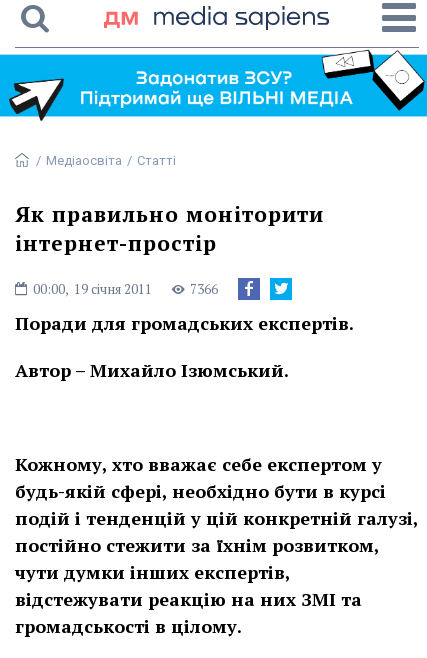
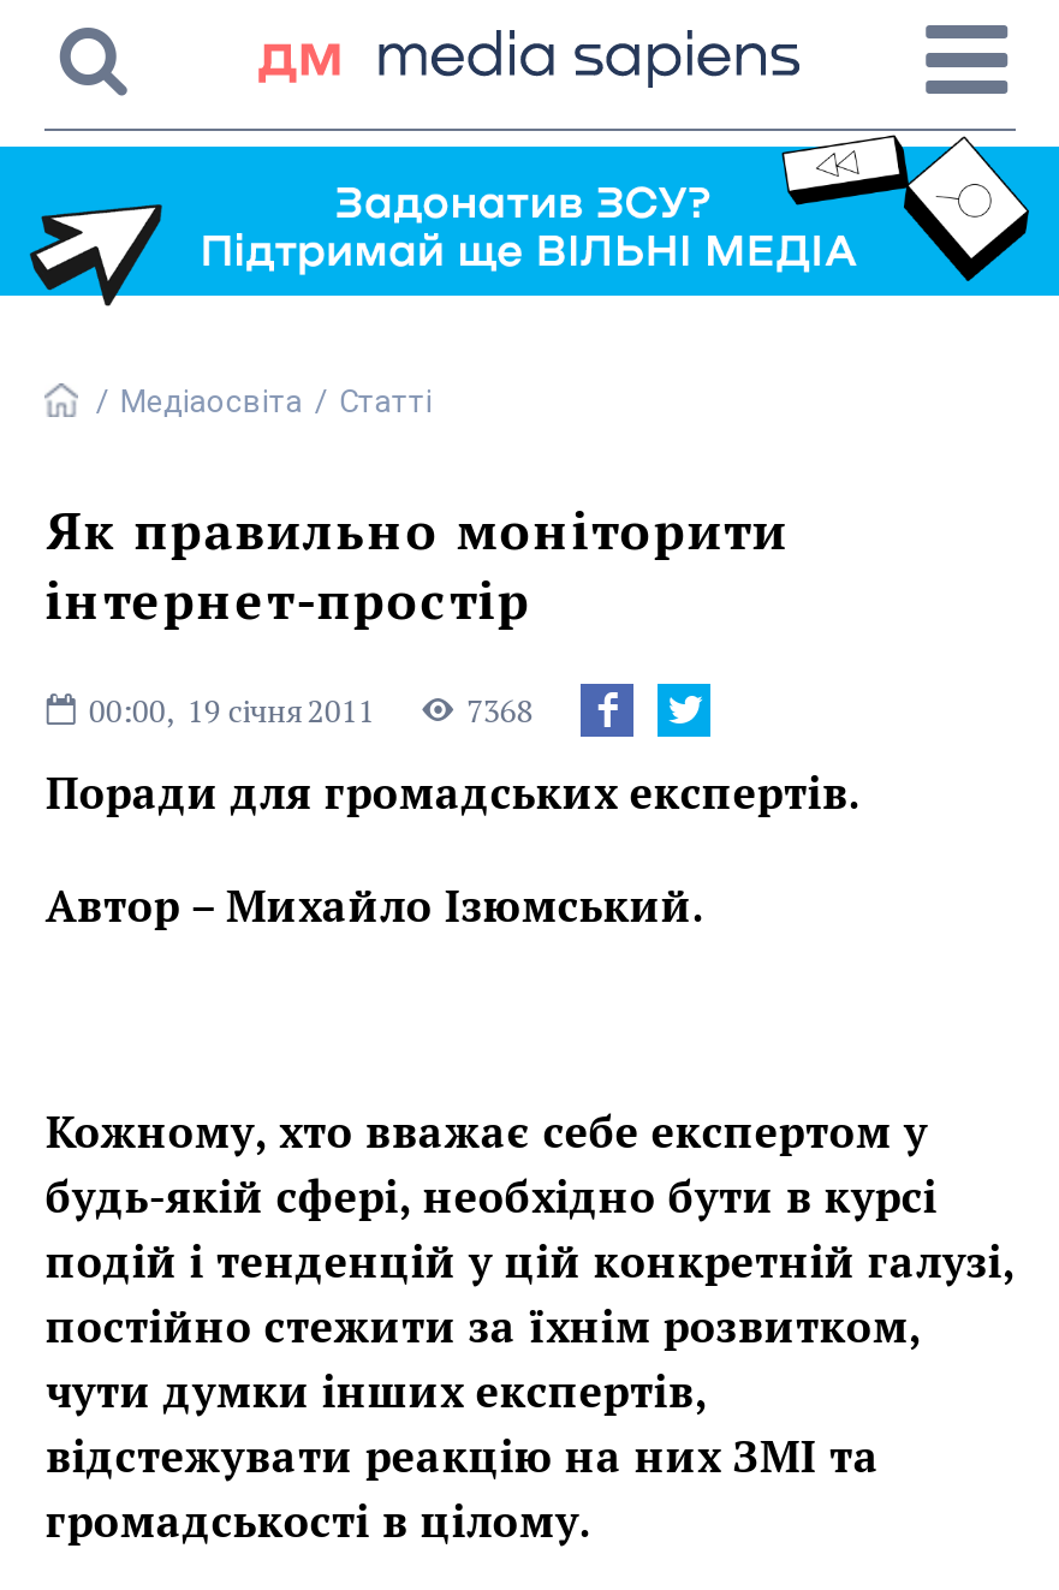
- 7366
+ 7368
